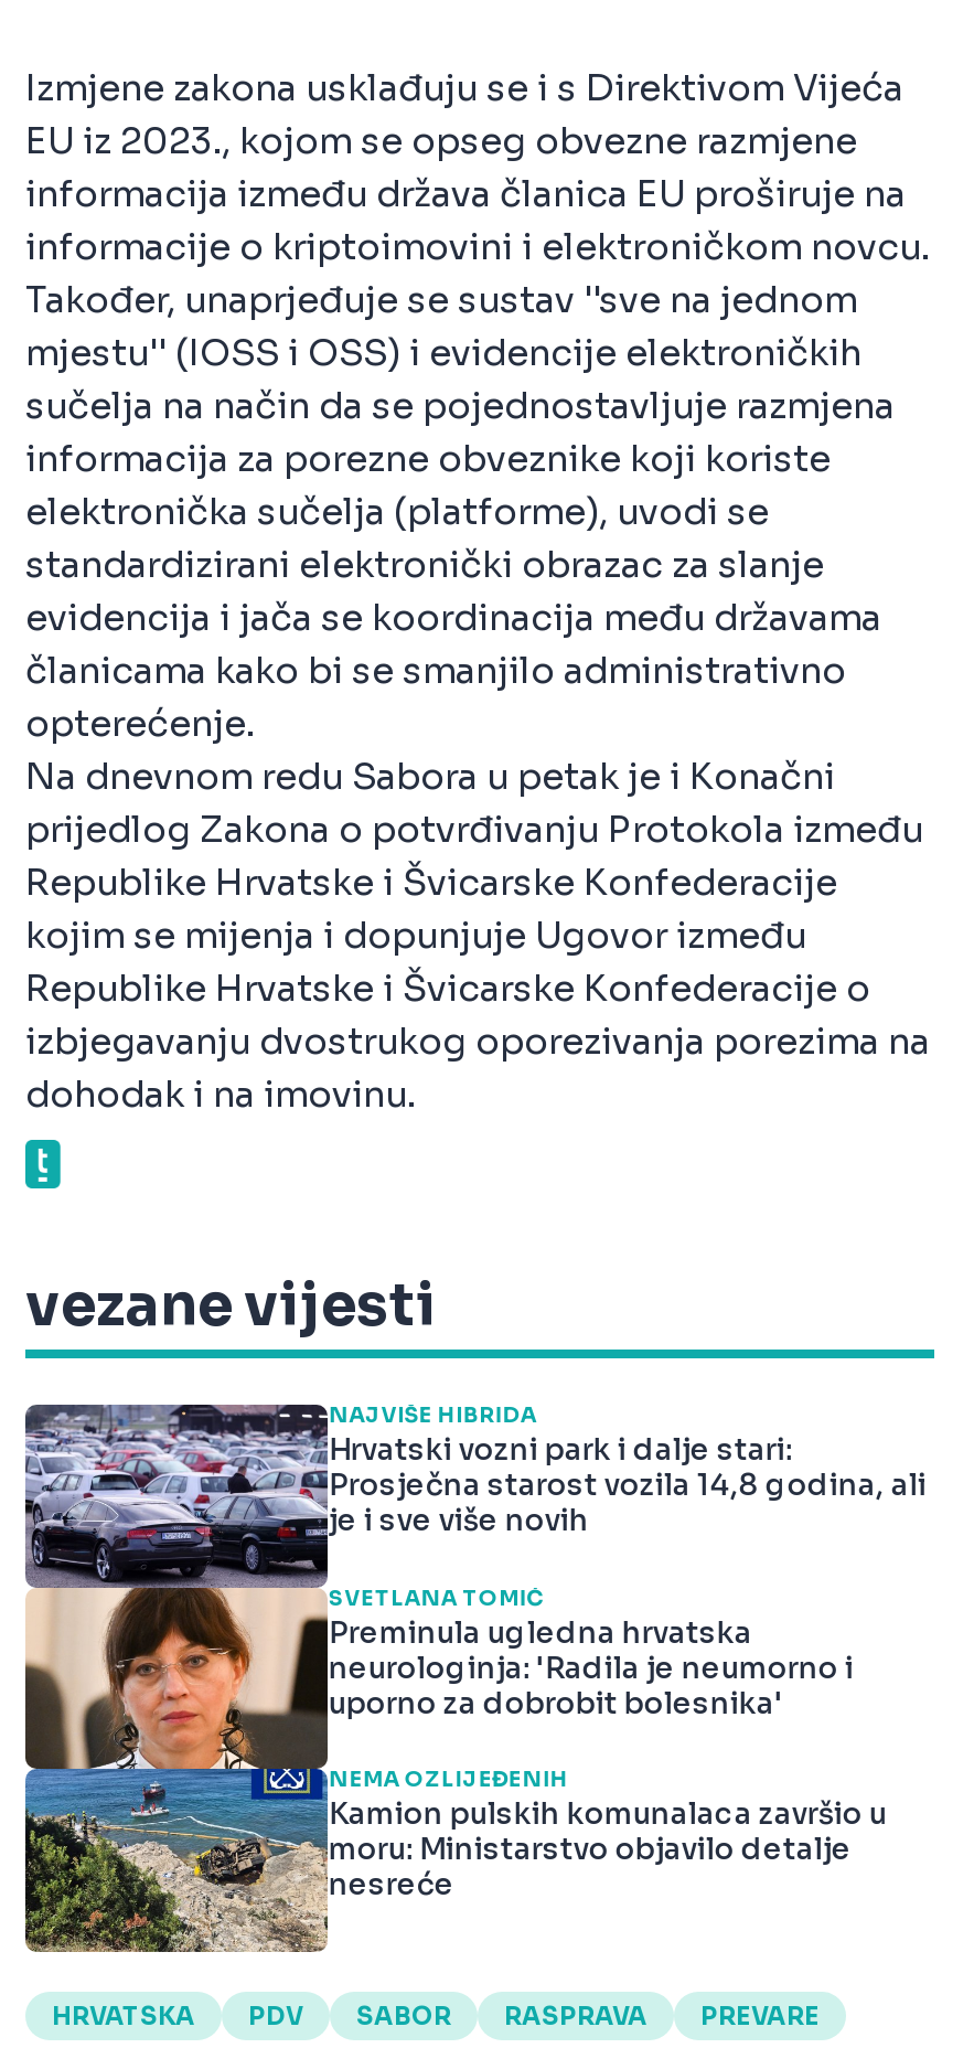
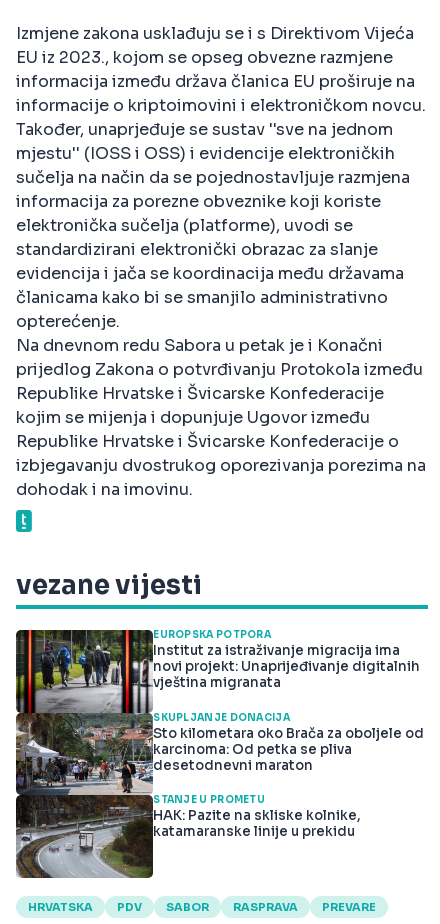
- [image]
- NAJVIŠE HIBRIDA
- Hrvatski vozni park i dalje stari:
- Prosječna starost vozila 14,8 godina, ali
- je i sve više novih
+ [image]
+ EUROPSKA POTPORA
+ Institut za istraživanje migracija ima
+ novi projekt: Unaprijeđivanje digitalnih
+ vještina migranata

- SVETLANA TOMIĆ
- Preminula ugledna hrvatska
- neurologinja: 'Radila je neumorno i
- uporno za dobrobit bolesnika'
+ SKUPLJANJE DONACIJA
+ Sto kilometara oko Brača za oboljele od
+ karcinoma: Od petka se pliva
+ desetodnevni maraton

- NEMA OZLIJEĐENIH
- Kamion pulskih komunalaca završio u
- moru: Ministarstvo objavilo detalje
- nesreće
+ STANJE U PROMETU
+ HAK: Pazite na skliske kolnike,
+ katamaranske linije u prekidu
